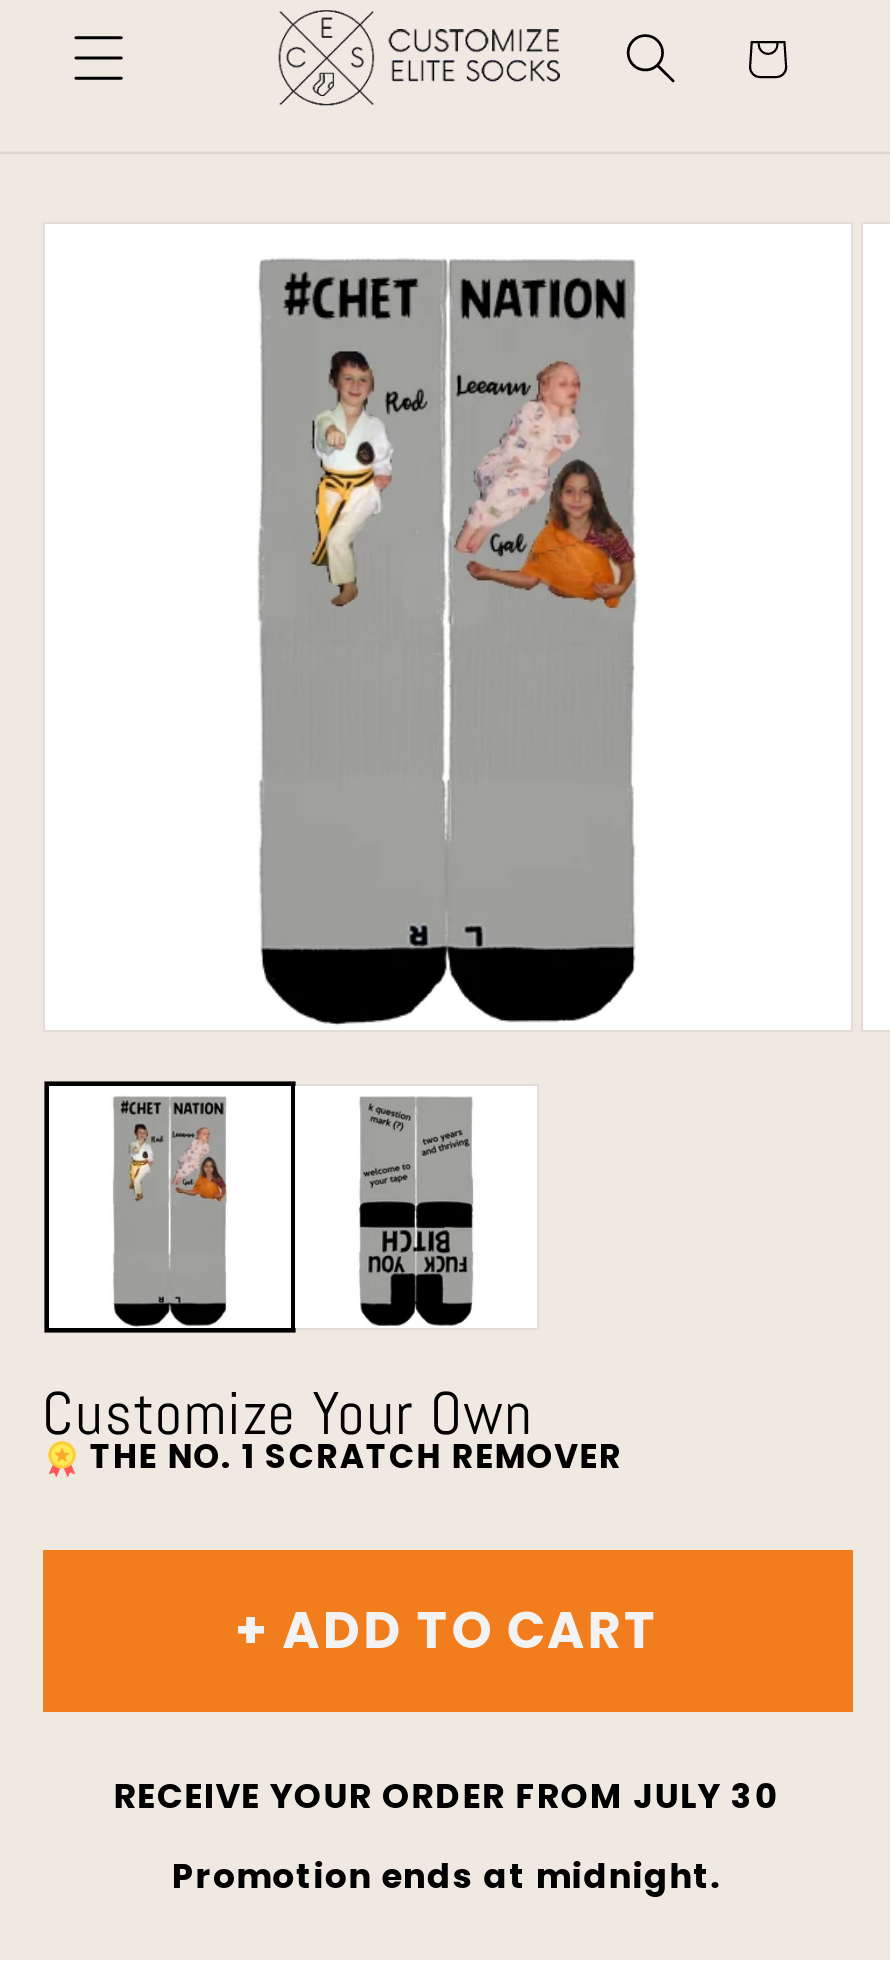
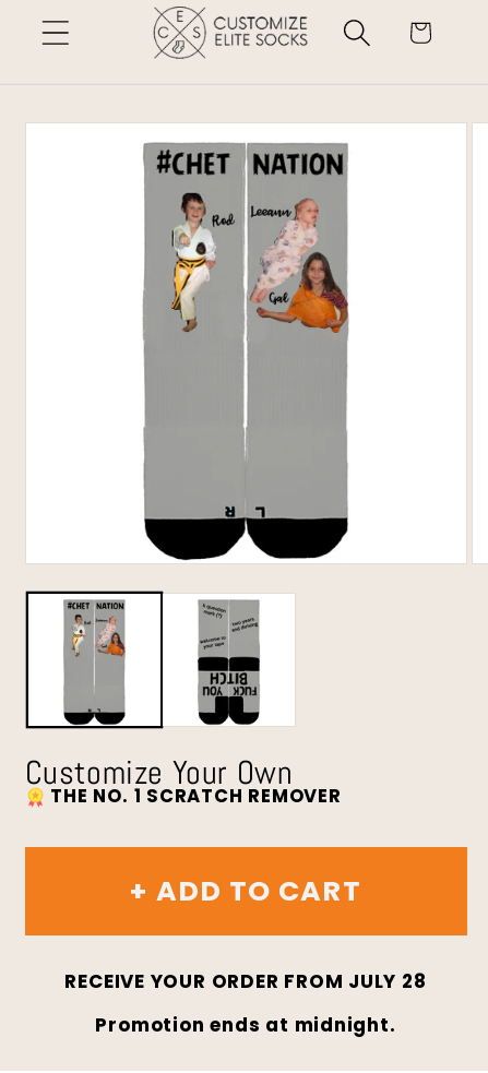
- RECEIVE YOUR ORDER FROM JULY 30
+ RECEIVE YOUR ORDER FROM JULY 28
